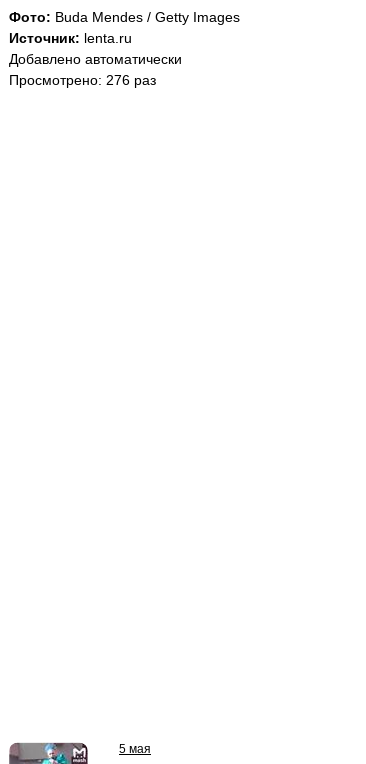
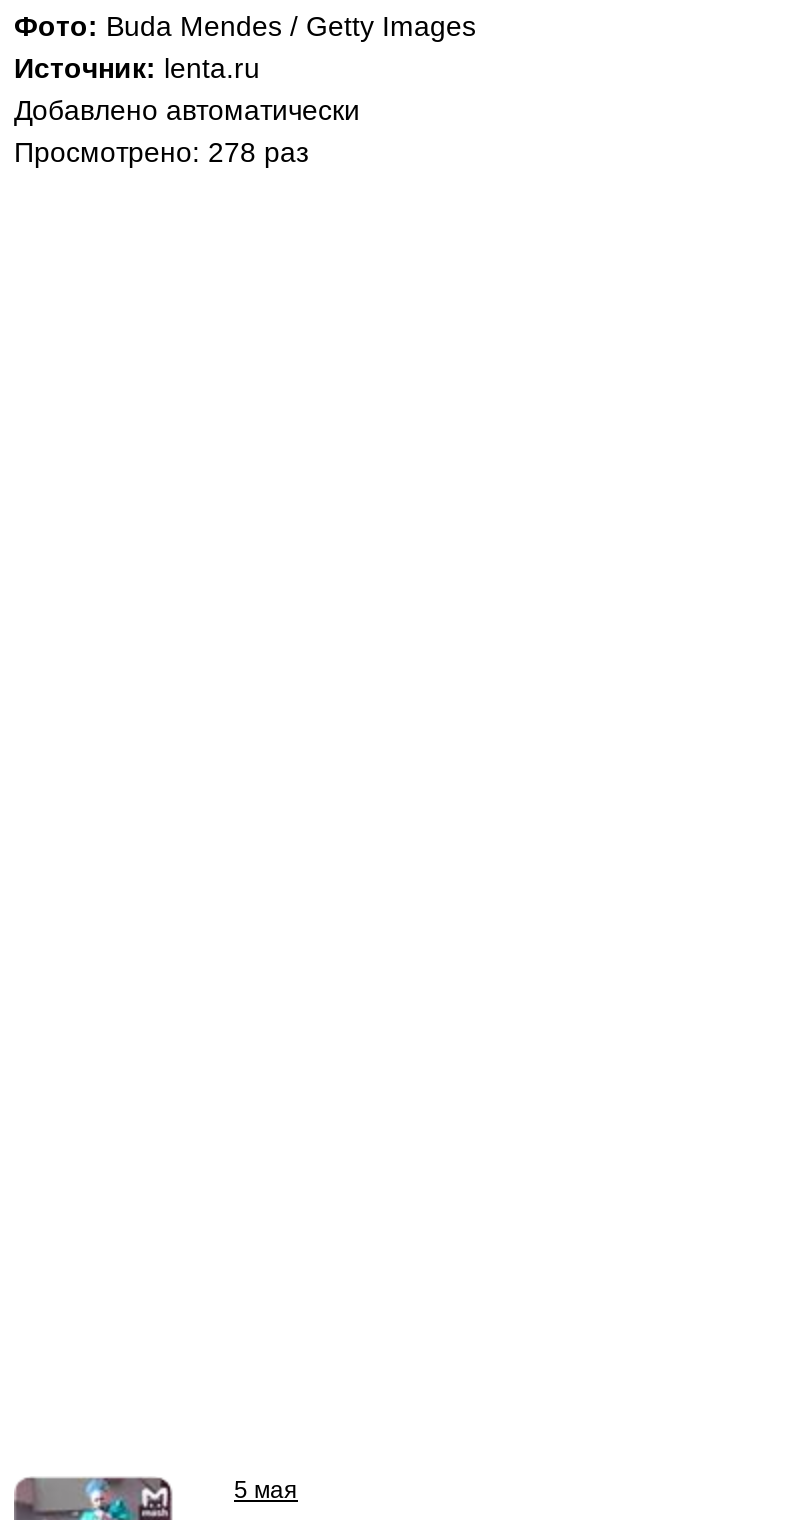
- Просмотрено: 276 раз
+ Просмотрено: 278 раз
